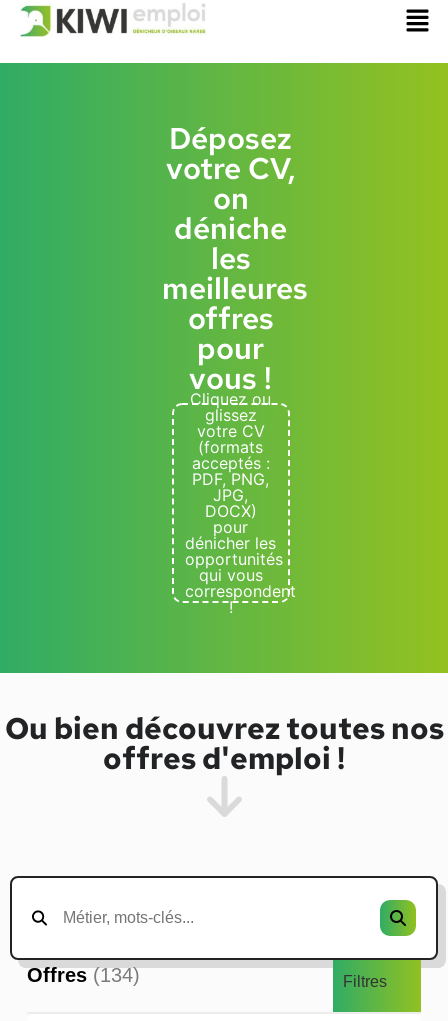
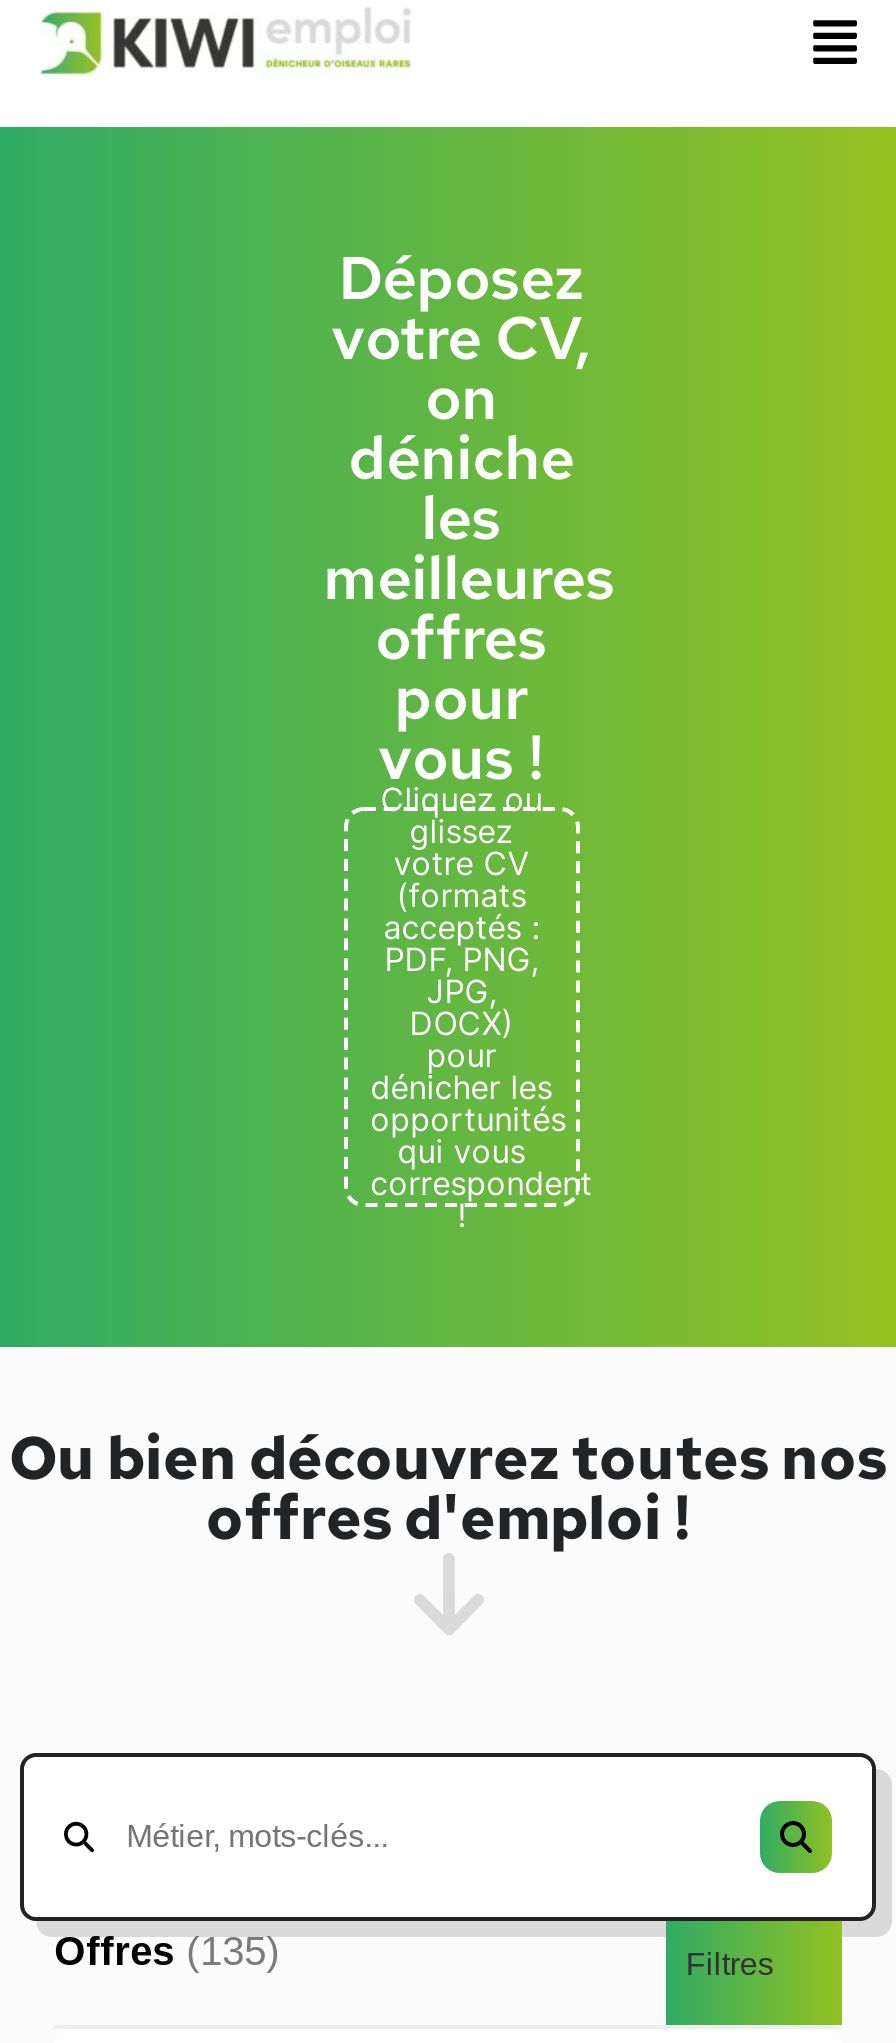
- Offres (134)
+ Offres (135)
